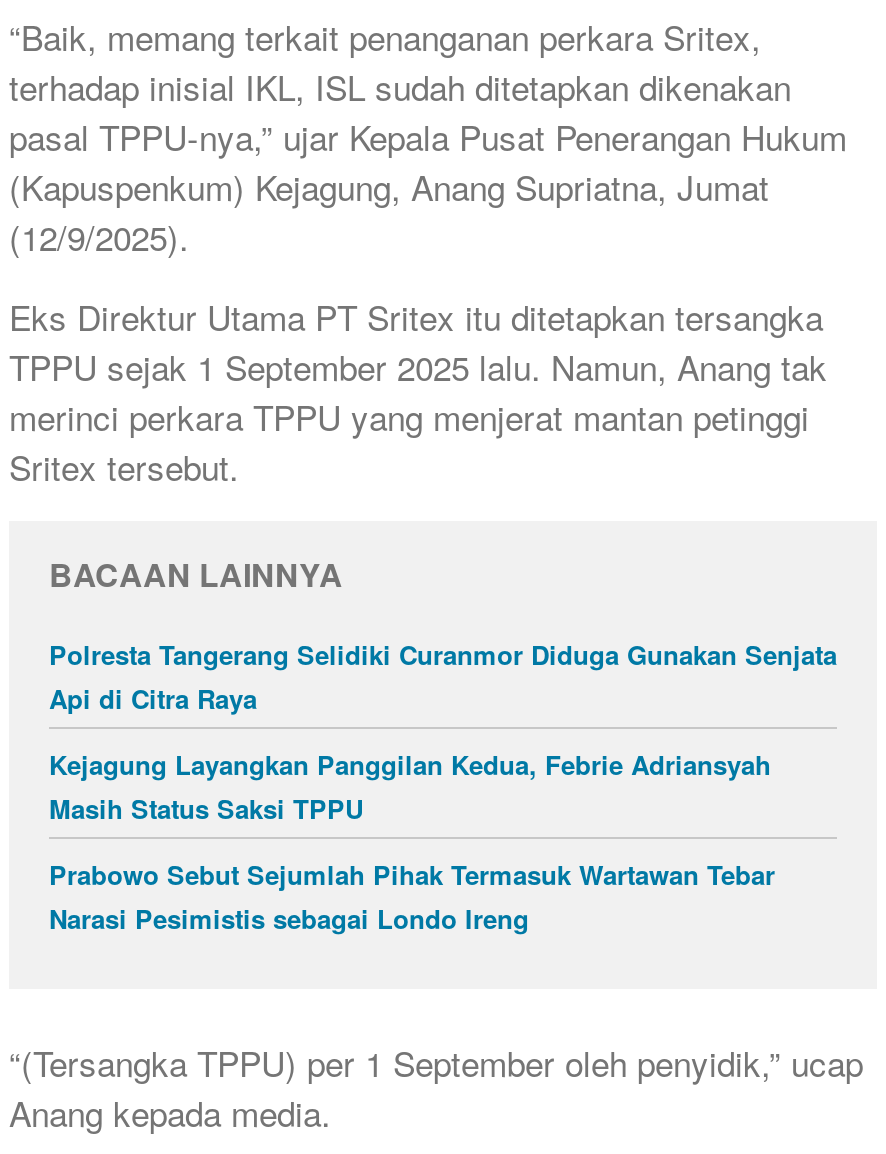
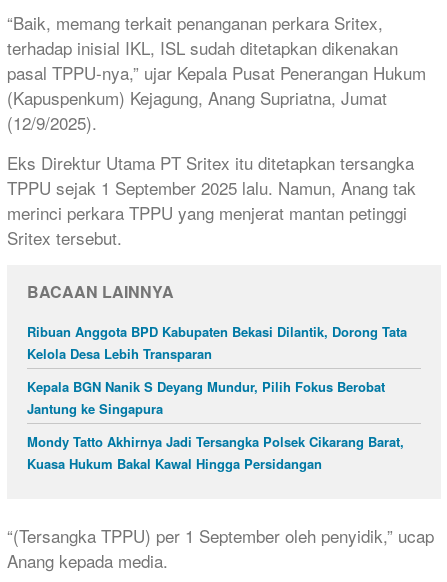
- Polresta Tangerang Selidiki Curanmor Diduga Gunakan Senjata
- Api di Citra Raya
+ Ribuan Anggota BPD Kabupaten Bekasi Dilantik, Dorong Tata
+ Kelola Desa Lebih Transparan

- Kejagung Layangkan Panggilan Kedua, Febrie Adriansyah
- Masih Status Saksi TPPU
+ Kepala BGN Nanik S Deyang Mundur, Pilih Fokus Berobat
+ Jantung ke Singapura

- Prabowo Sebut Sejumlah Pihak Termasuk Wartawan Tebar
- Narasi Pesimistis sebagai Londo Ireng
+ Mondy Tatto Akhirnya Jadi Tersangka Polsek Cikarang Barat,
+ Kuasa Hukum Bakal Kawal Hingga Persidangan
